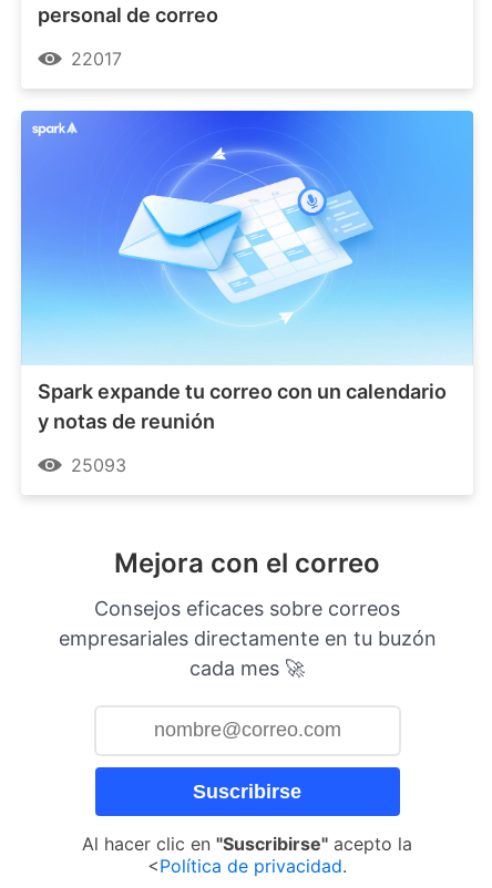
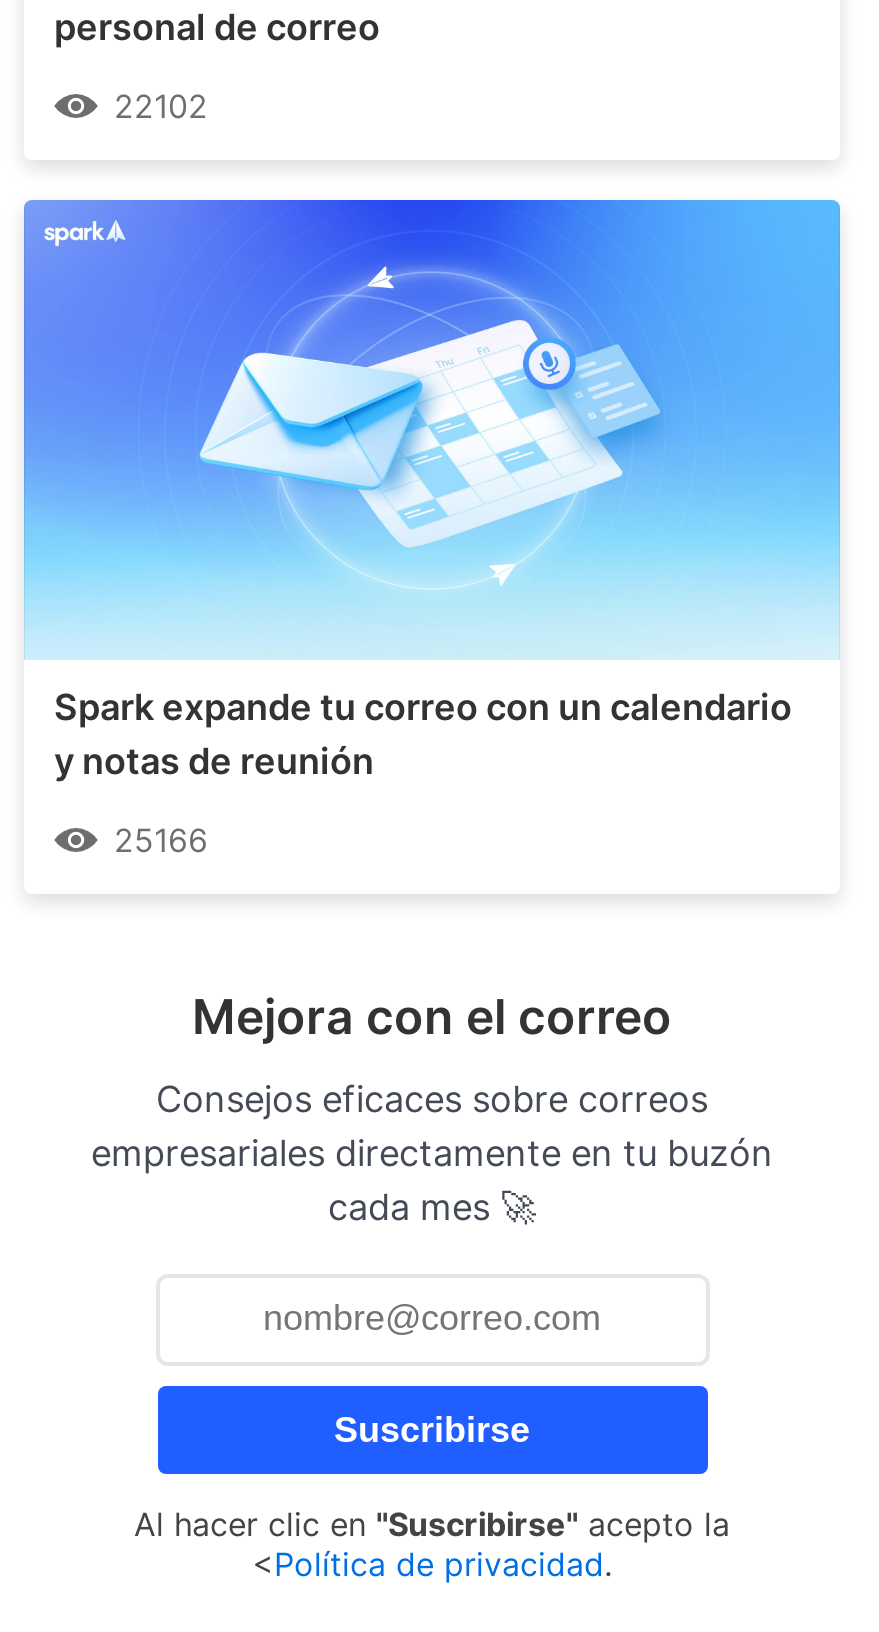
- 22017
+ 22102

- 25093
+ 25166
